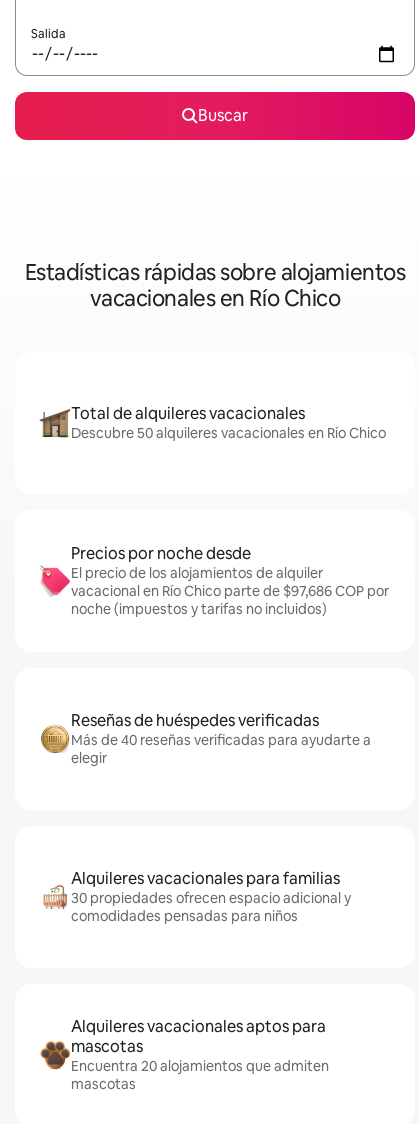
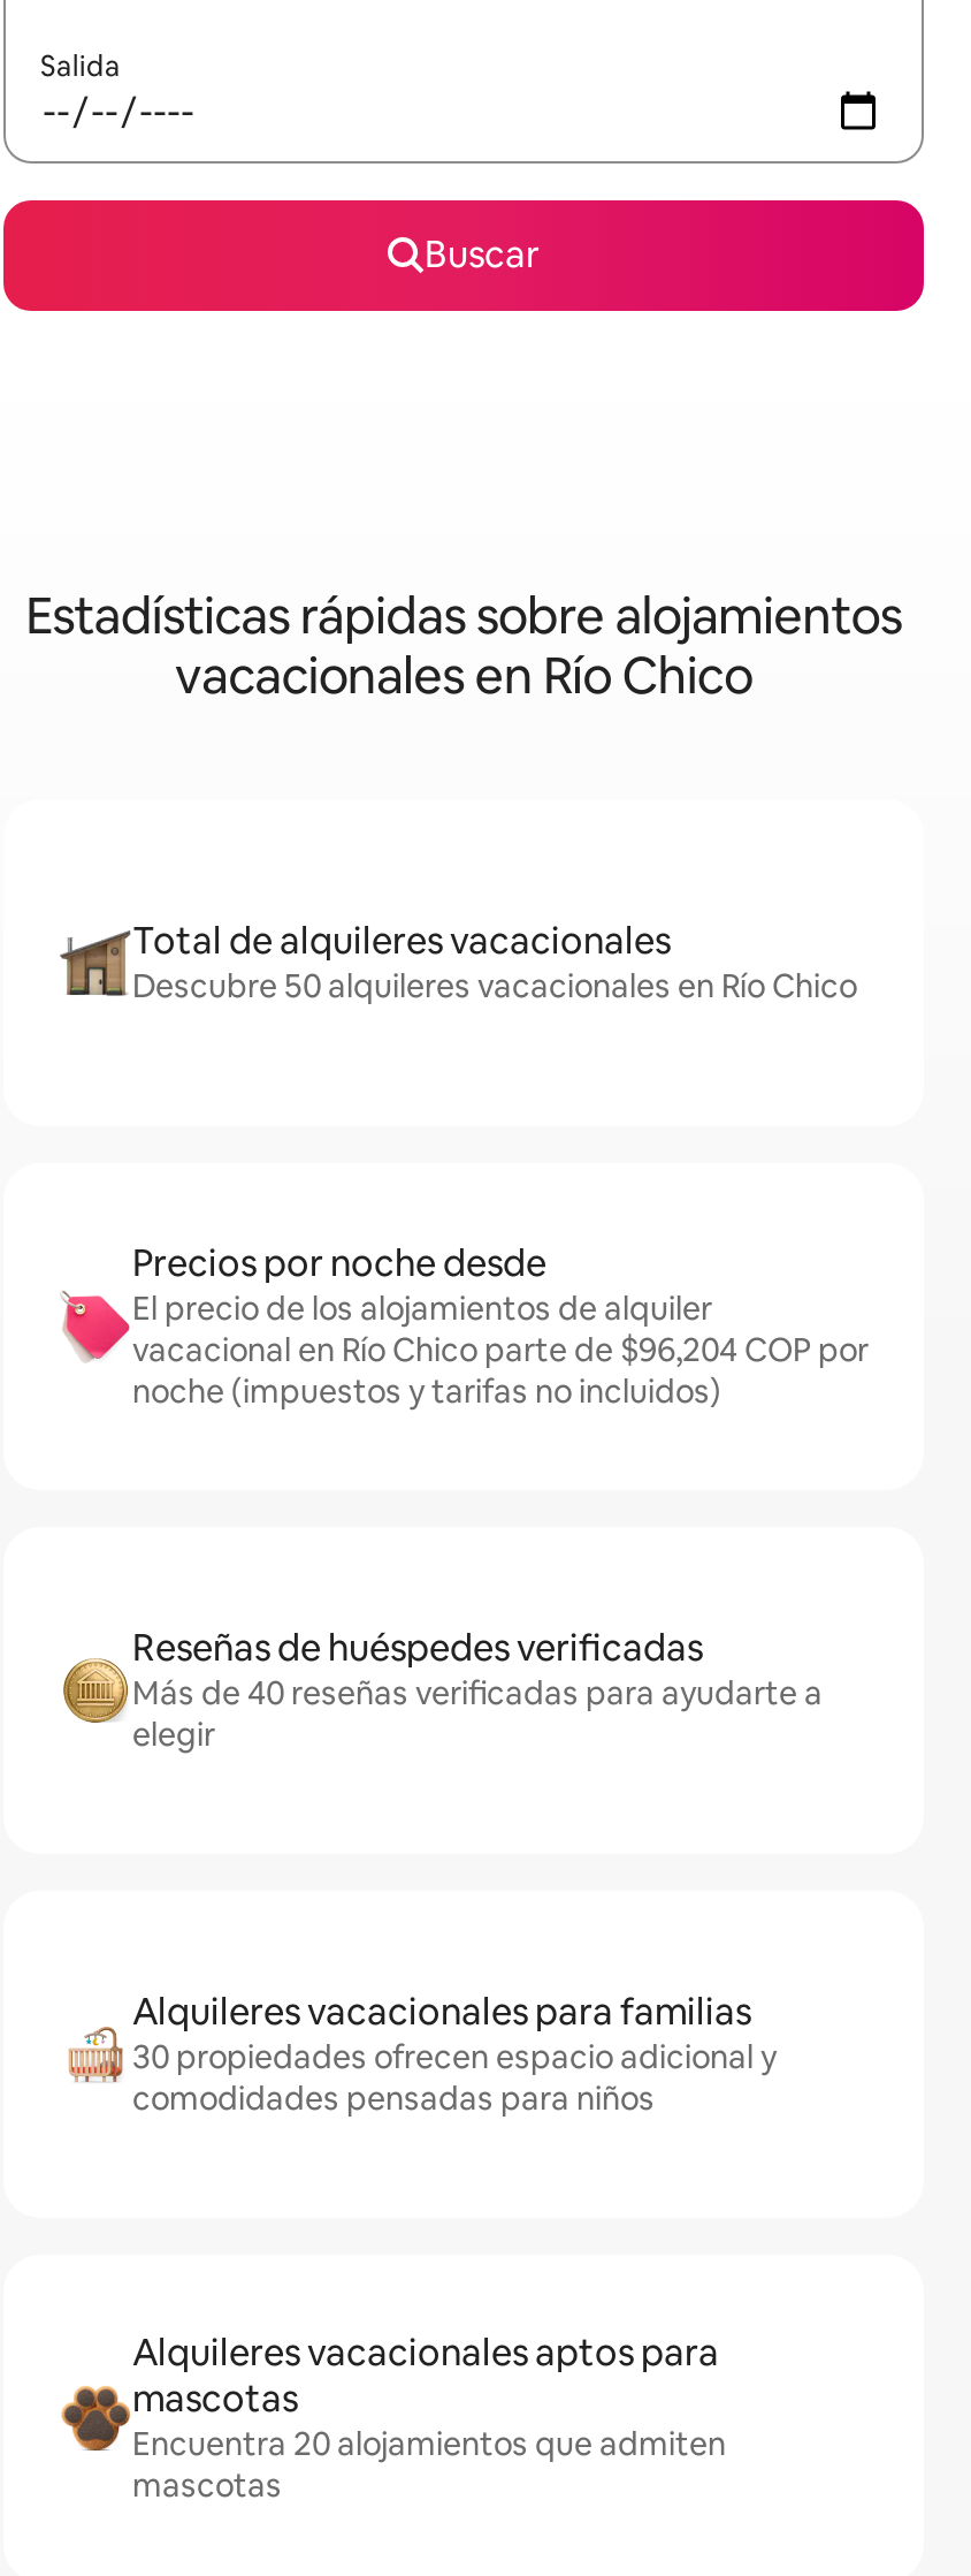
- vacacional en Río Chico parte de $97,686 COP por
+ vacacional en Río Chico parte de $96,204 COP por
